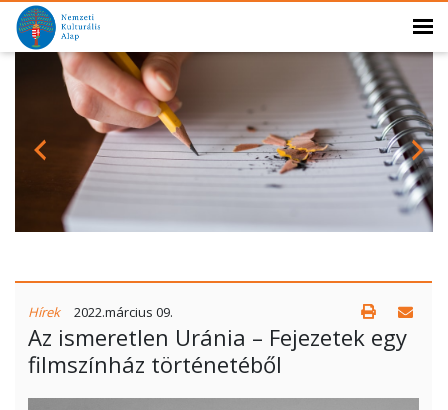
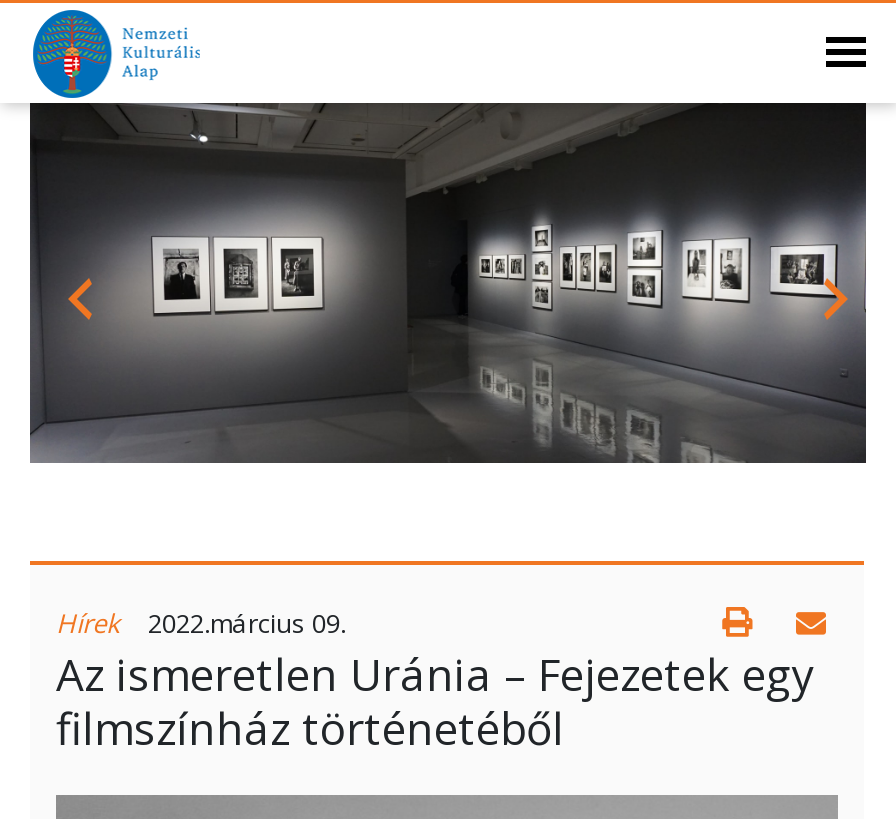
- [image]
+ [image]
